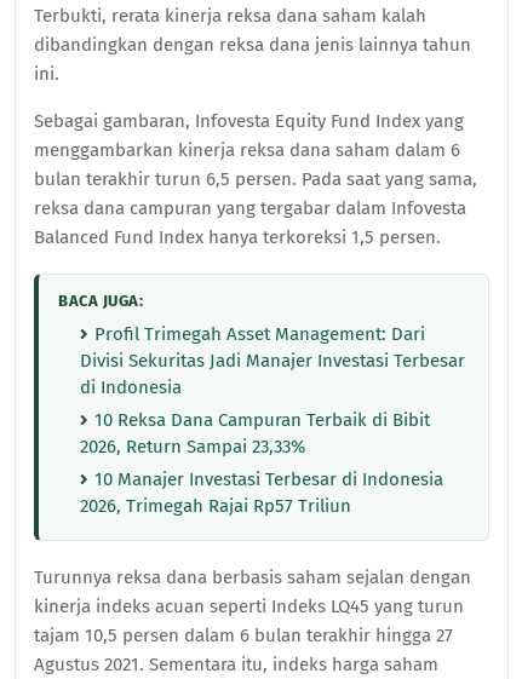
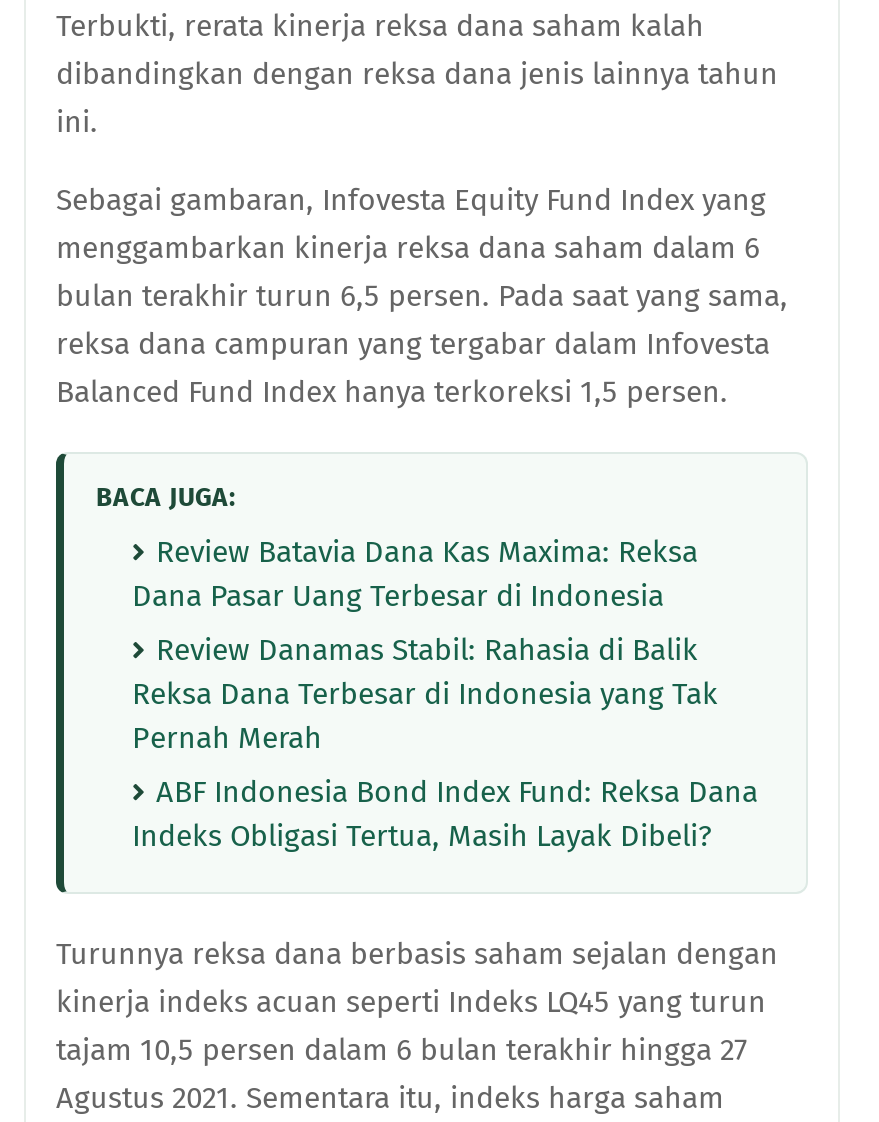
- Profil Trimegah Asset Management: Dari
- Divisi Sekuritas Jadi Manajer Investasi Terbesar
- di Indonesia
+ Review Batavia Dana Kas Maxima: Reksa
+ Dana Pasar Uang Terbesar di Indonesia

- 10 Reksa Dana Campuran Terbaik di Bibit
- 2026, Return Sampai 23,33%
+ Review Danamas Stabil: Rahasia di Balik
+ Reksa Dana Terbesar di Indonesia yang Tak
+ Pernah Merah

- 10 Manajer Investasi Terbesar di Indonesia
- 2026, Trimegah Rajai Rp57 Triliun
+ ABF Indonesia Bond Index Fund: Reksa Dana
+ Indeks Obligasi Tertua, Masih Layak Dibeli?
